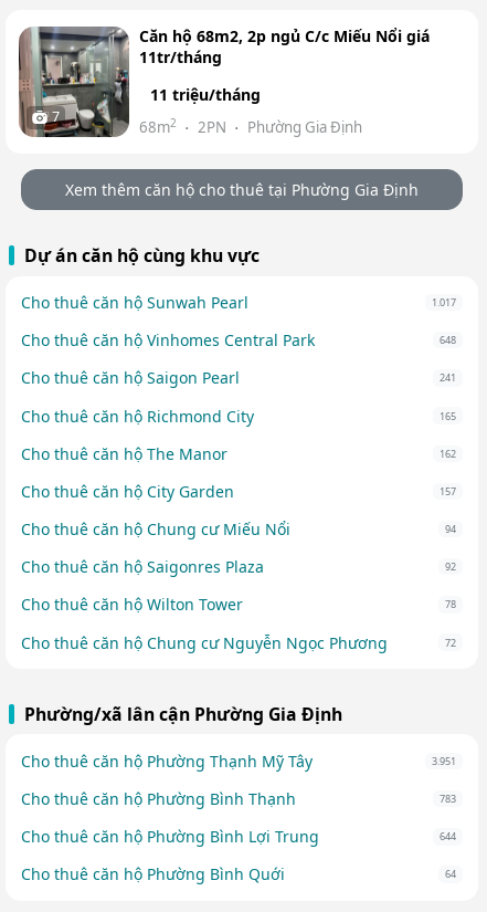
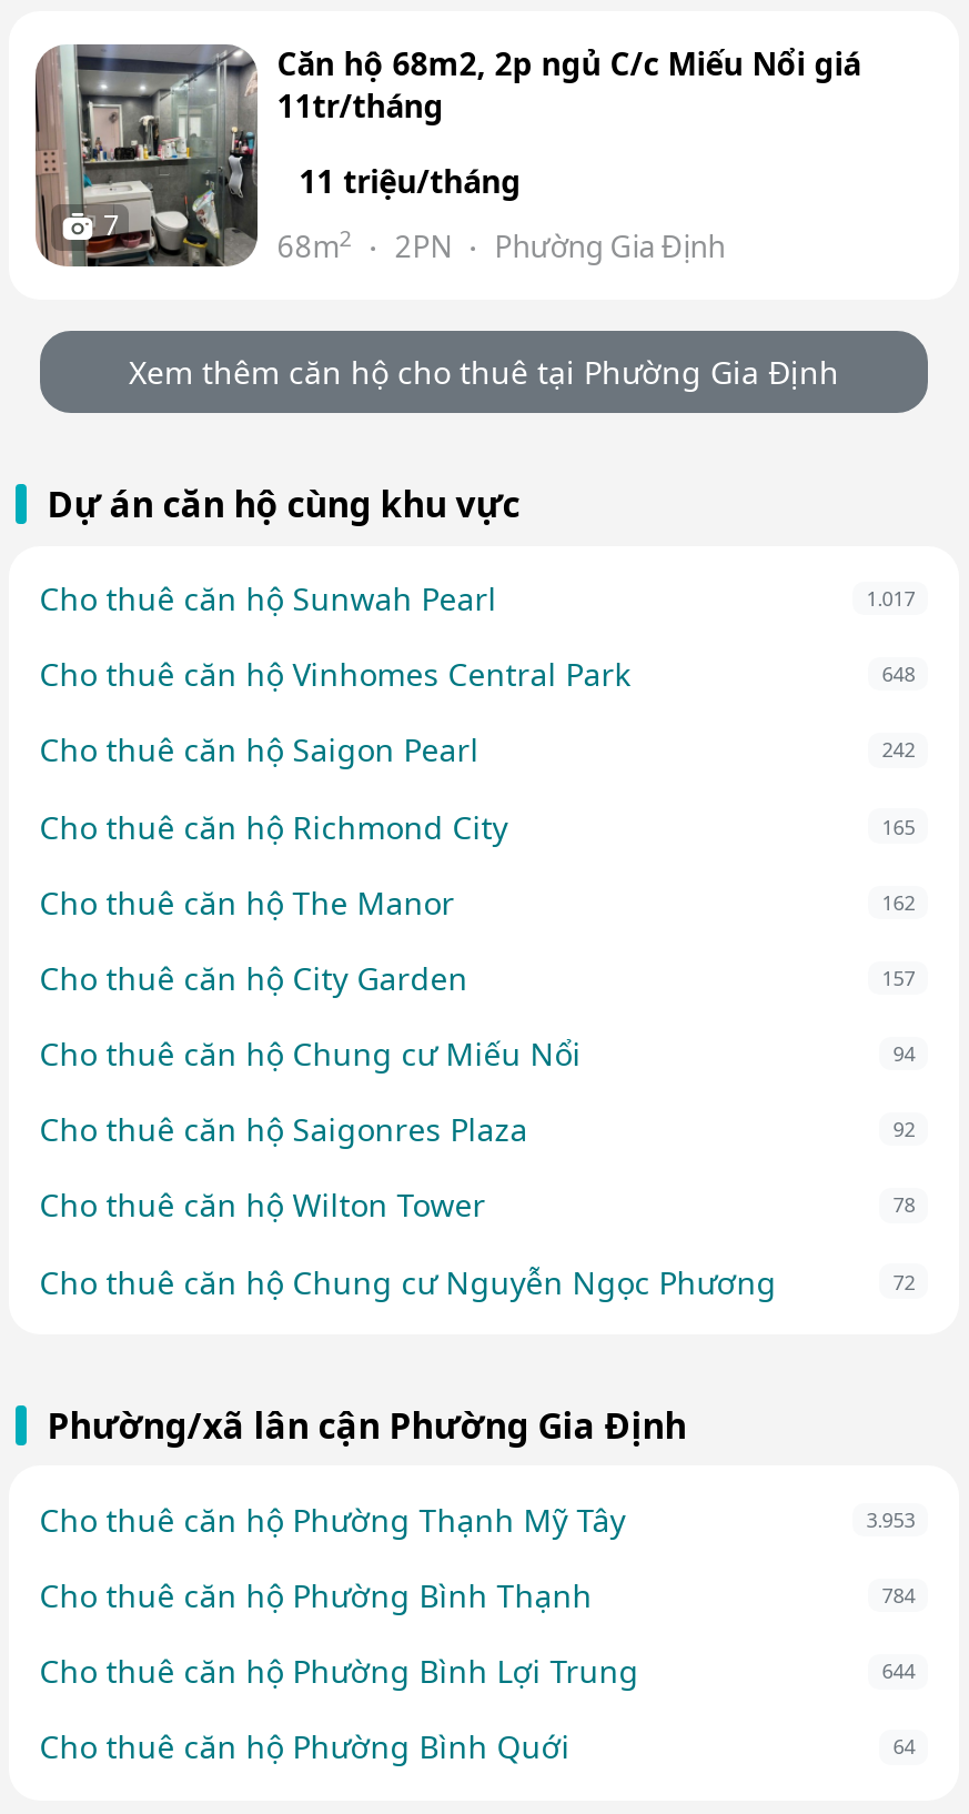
- 241
+ 242

- 3.951
+ 3.953

- 783
+ 784
